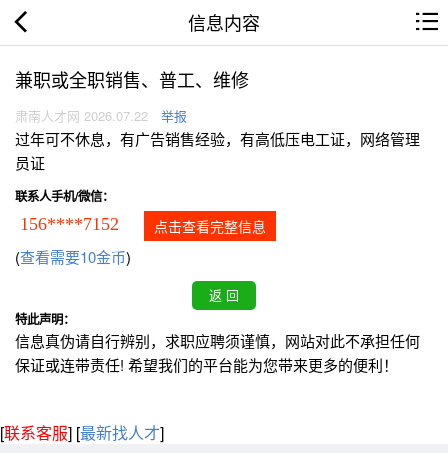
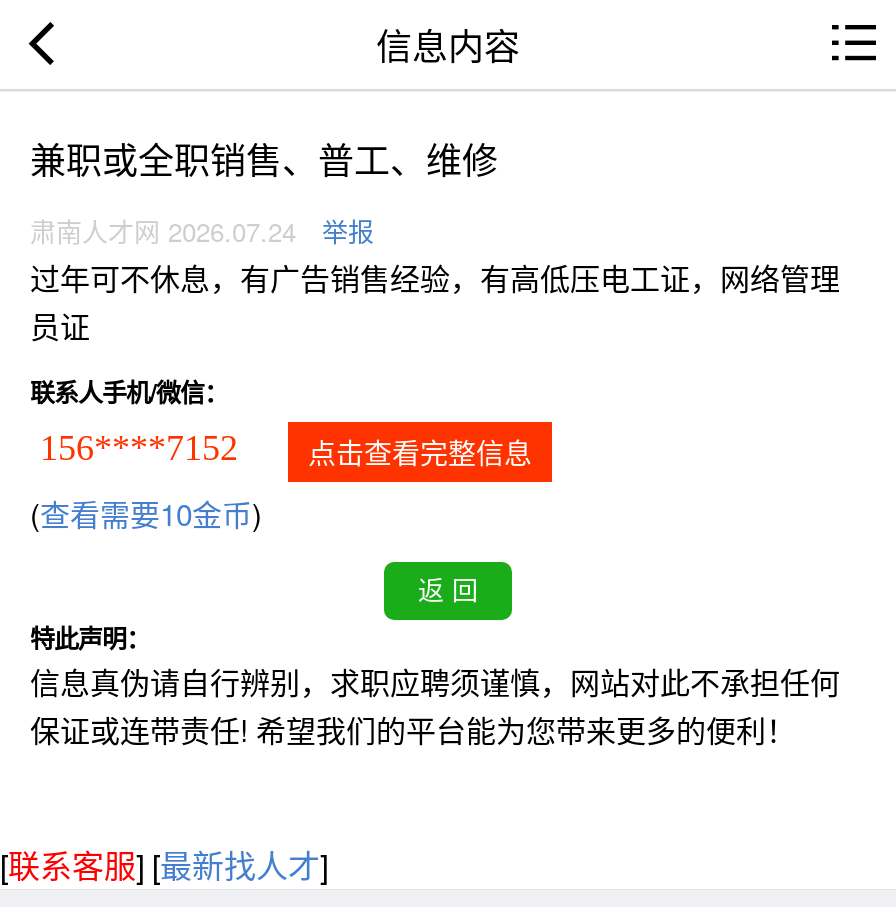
- 肃南人才网 2026.07.22 举报
+ 肃南人才网 2026.07.24 举报
